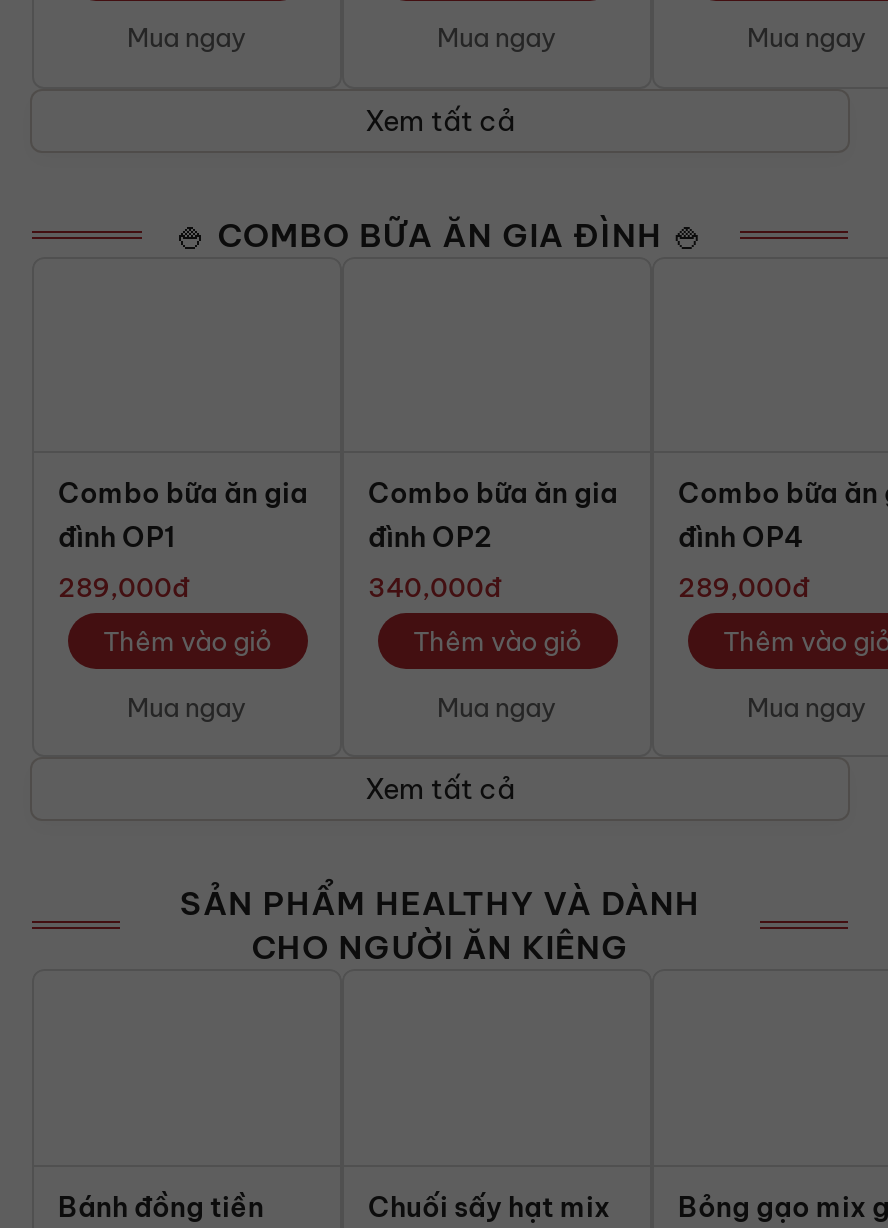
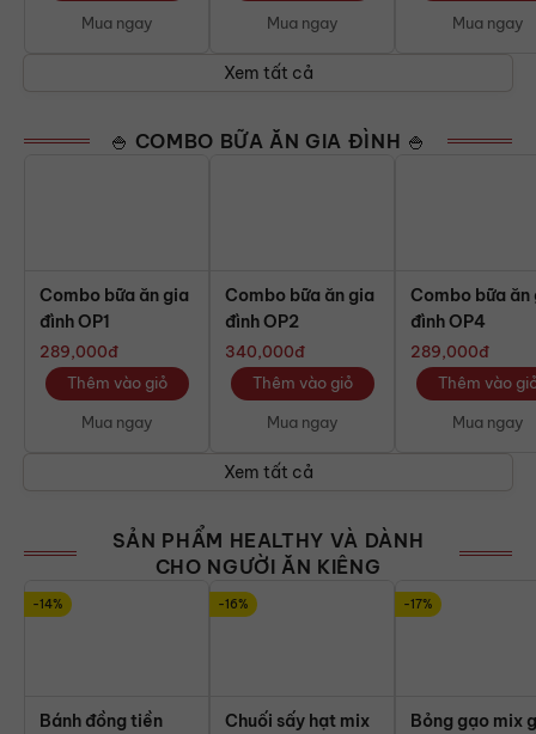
+ -14%

+ -16%

+ -17%
